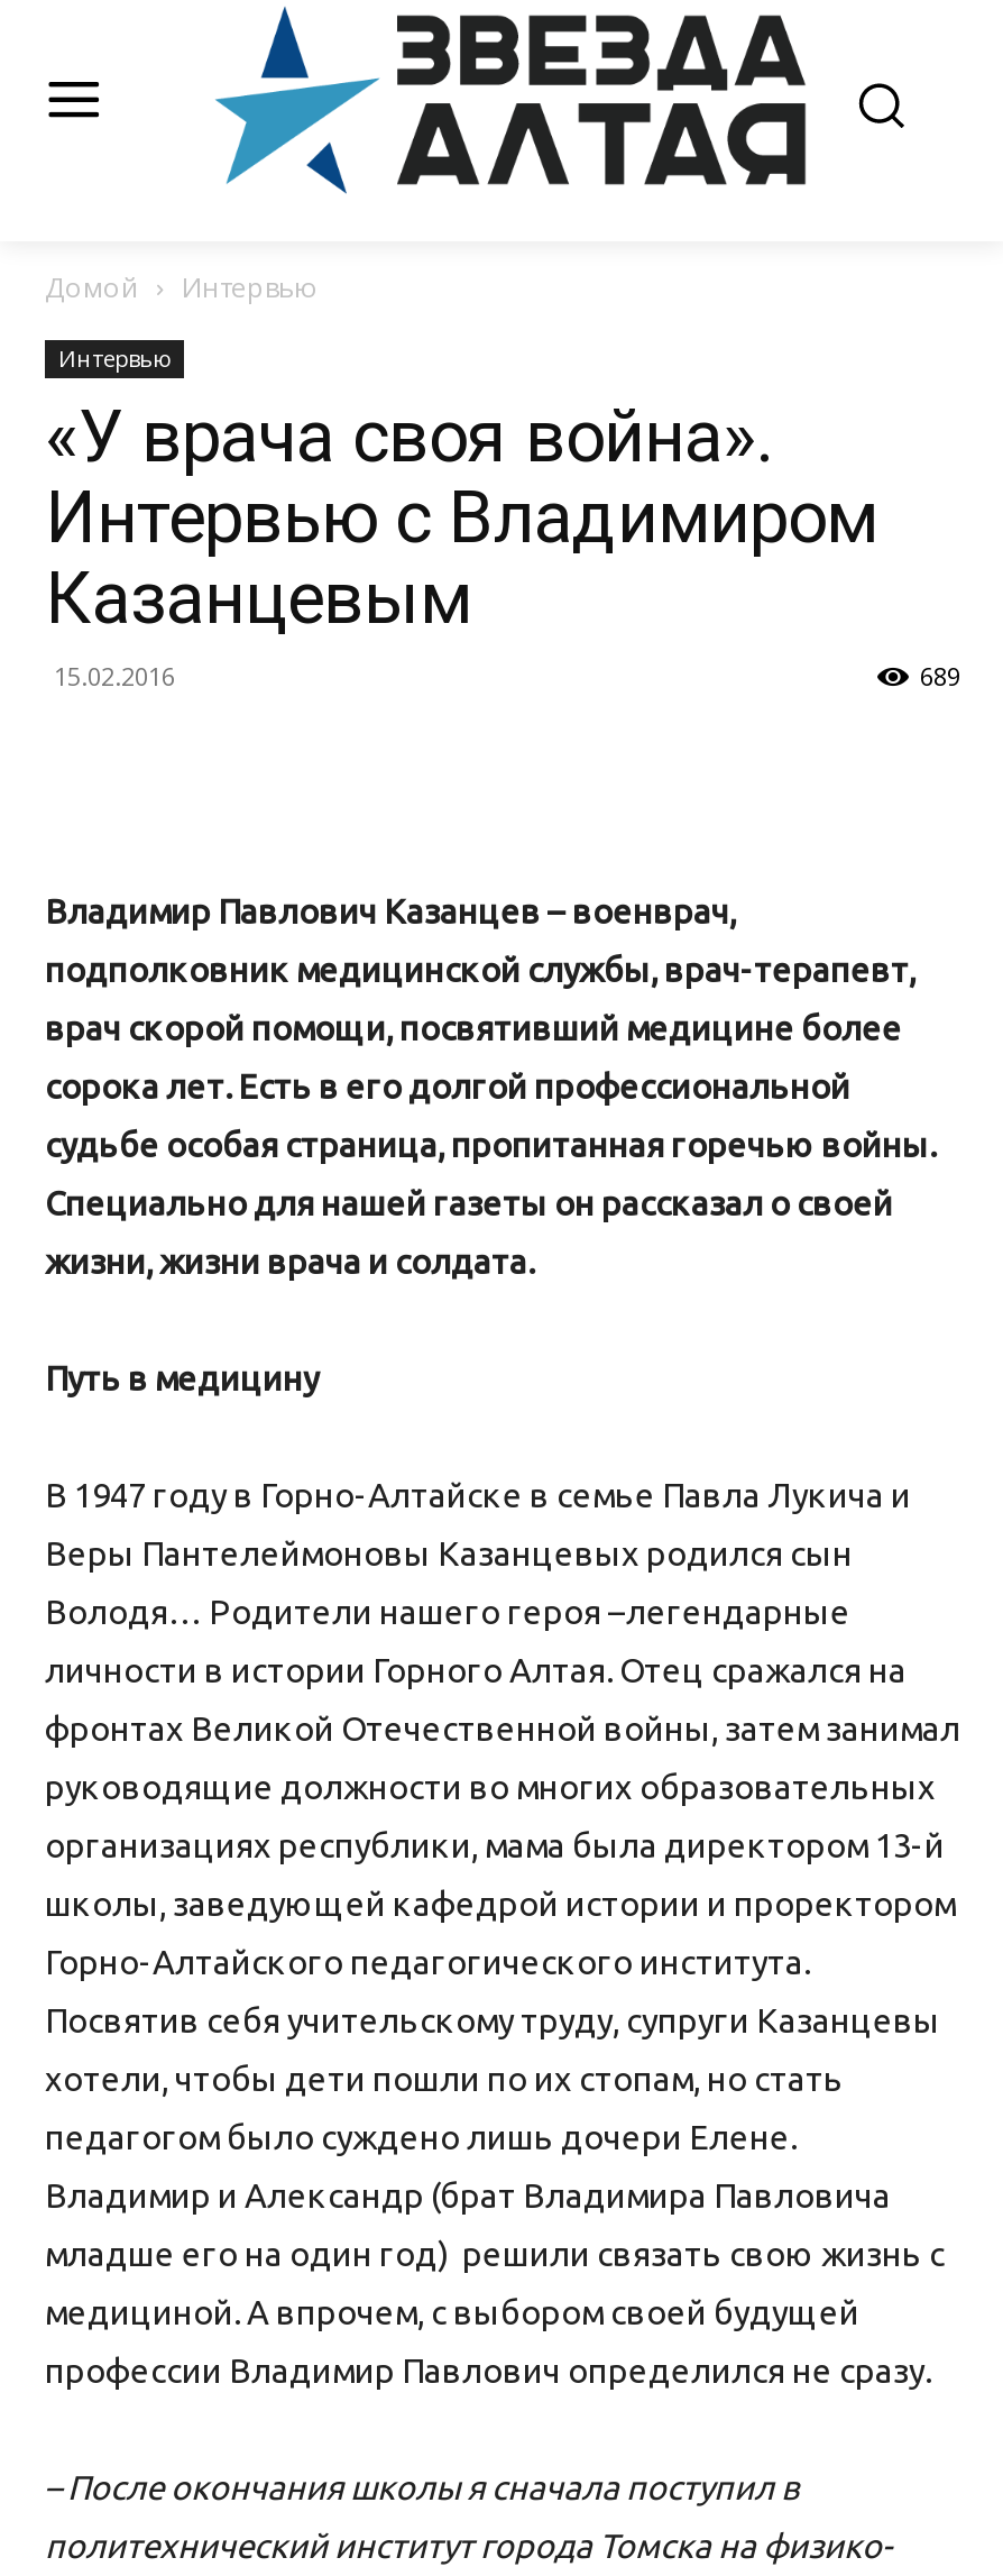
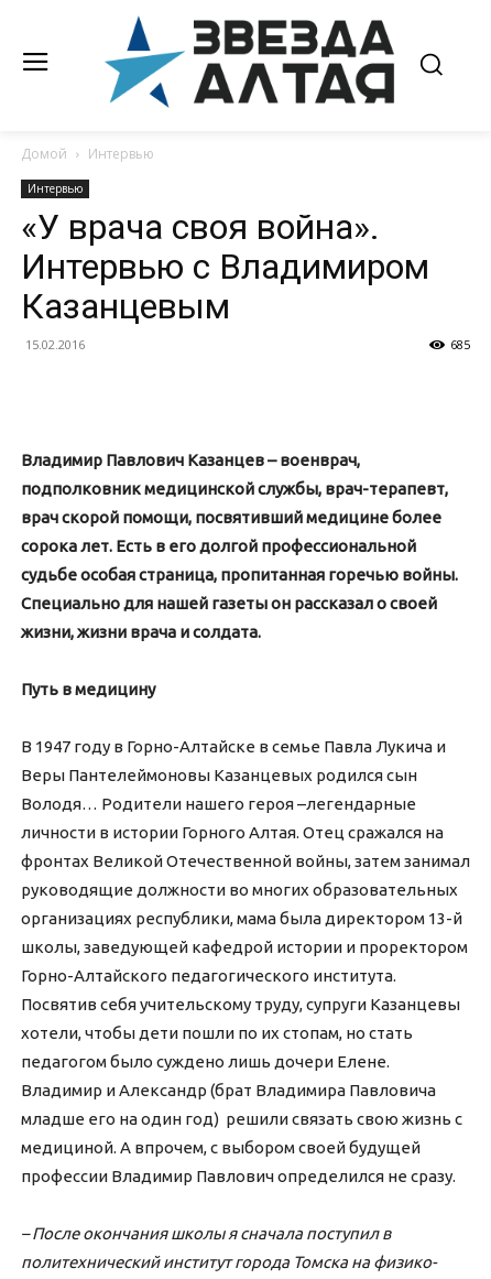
- 689
+ 685
